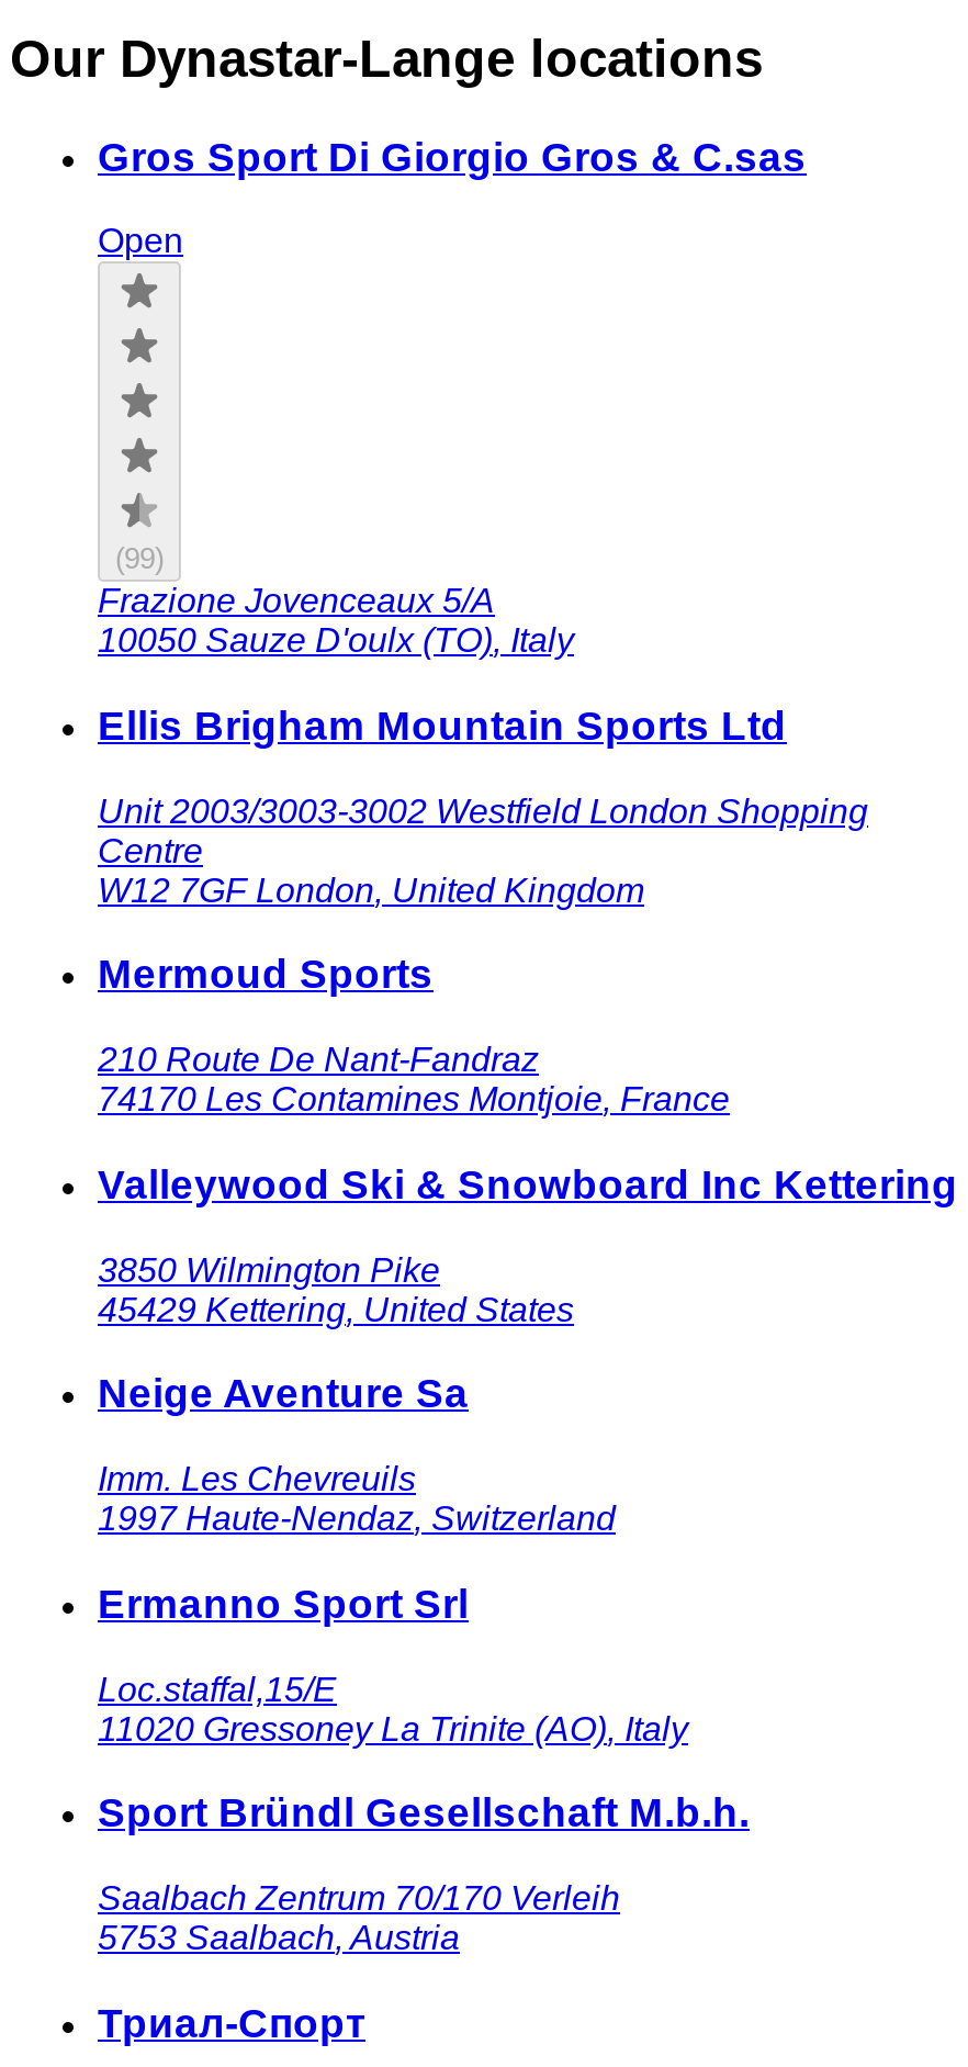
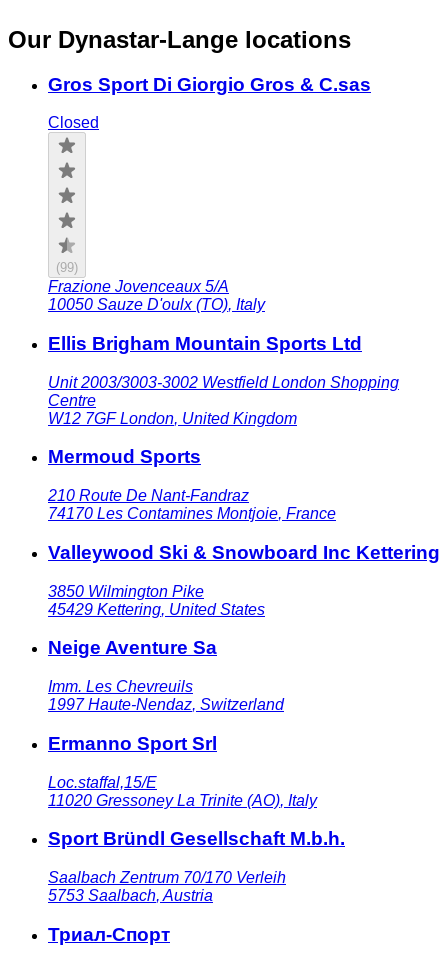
- Open
+ Closed
